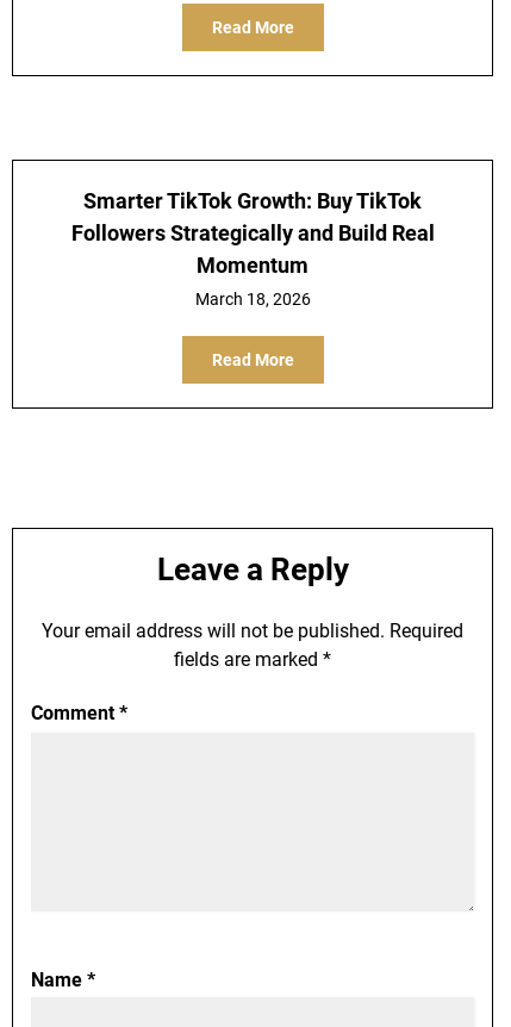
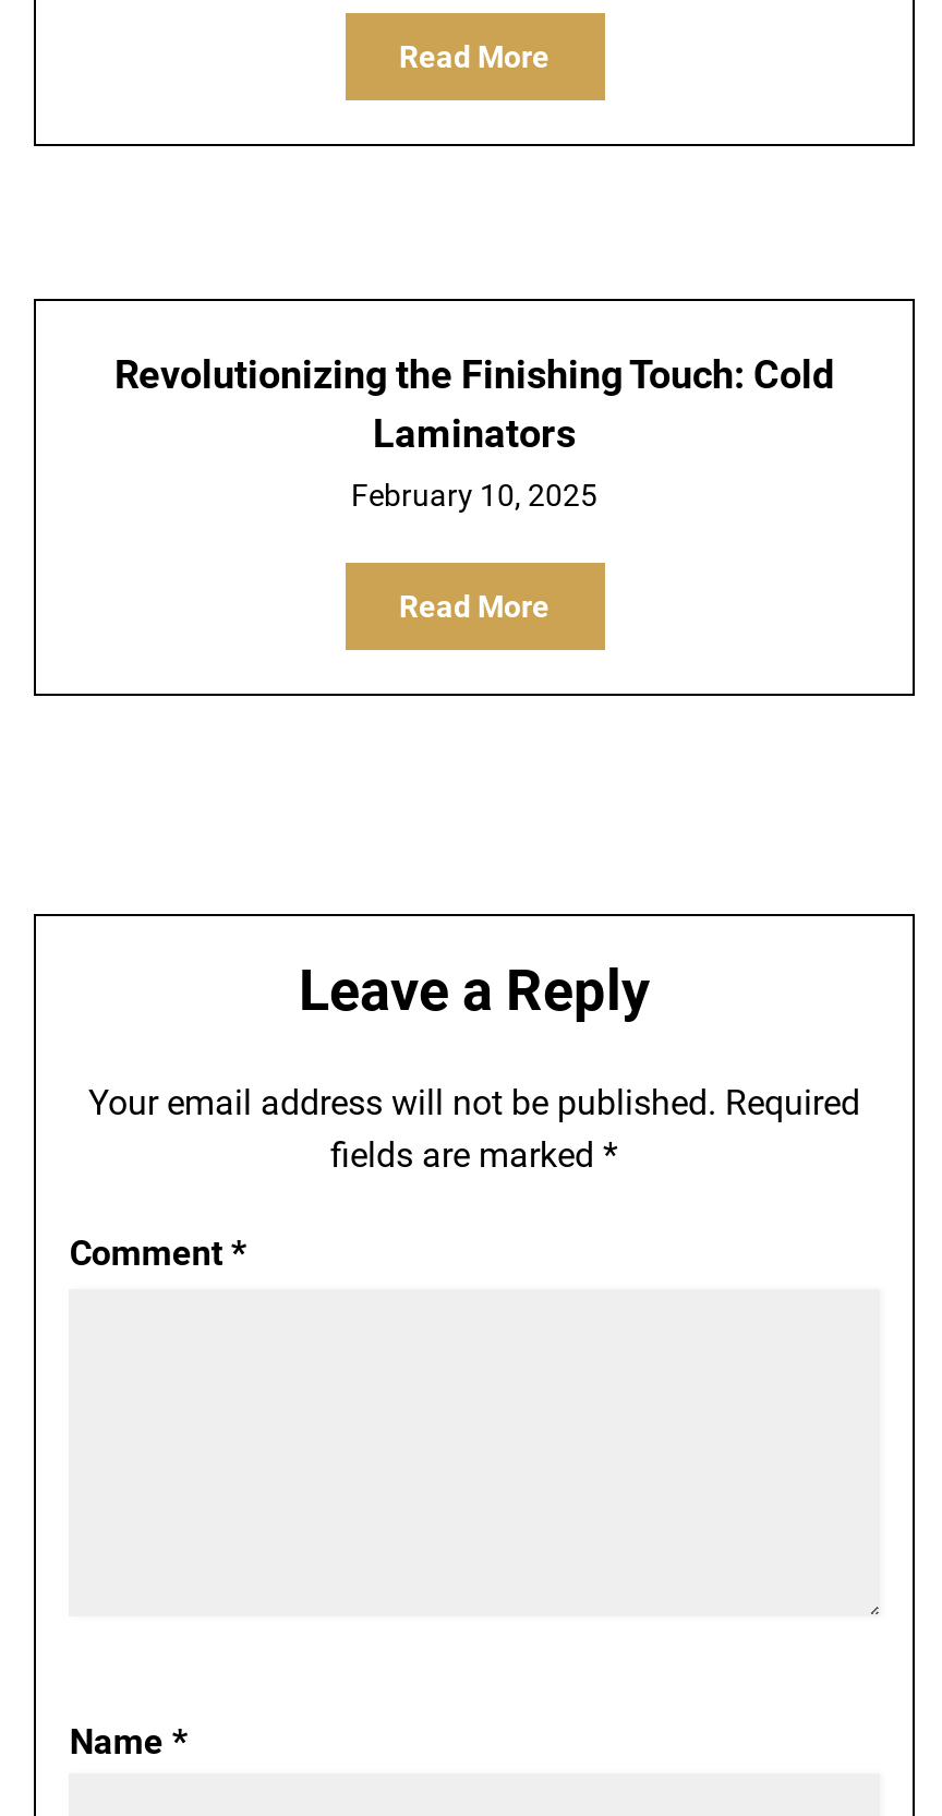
- Smarter TikTok Growth: Buy TikTok
- Followers Strategically and Build Real
- Momentum
+ Revolutionizing the Finishing Touch: Cold
+ Laminators

- March 18, 2026
+ February 10, 2025
